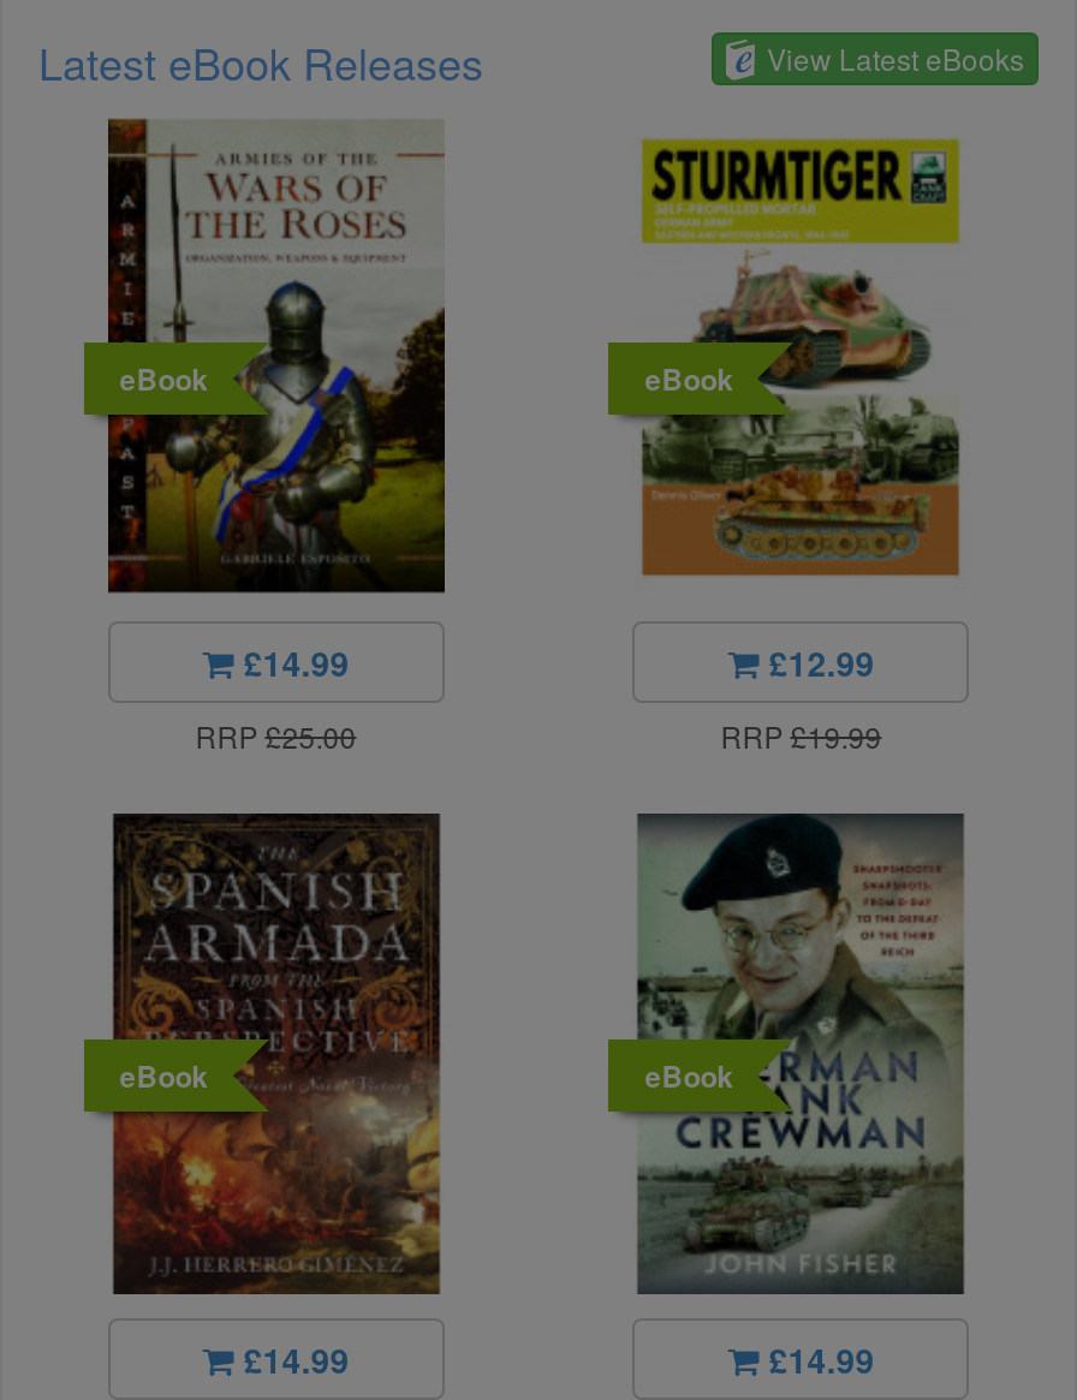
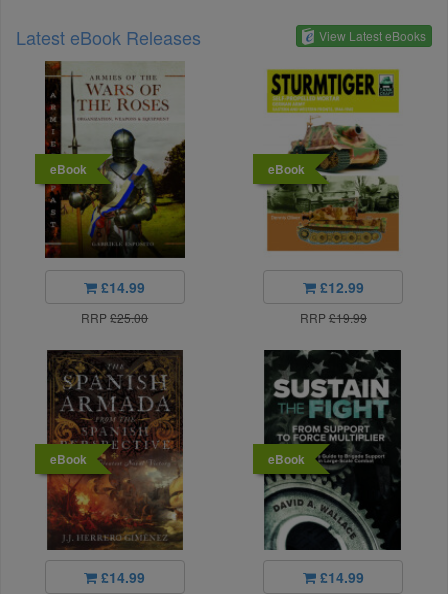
- [image]
+ [image]
